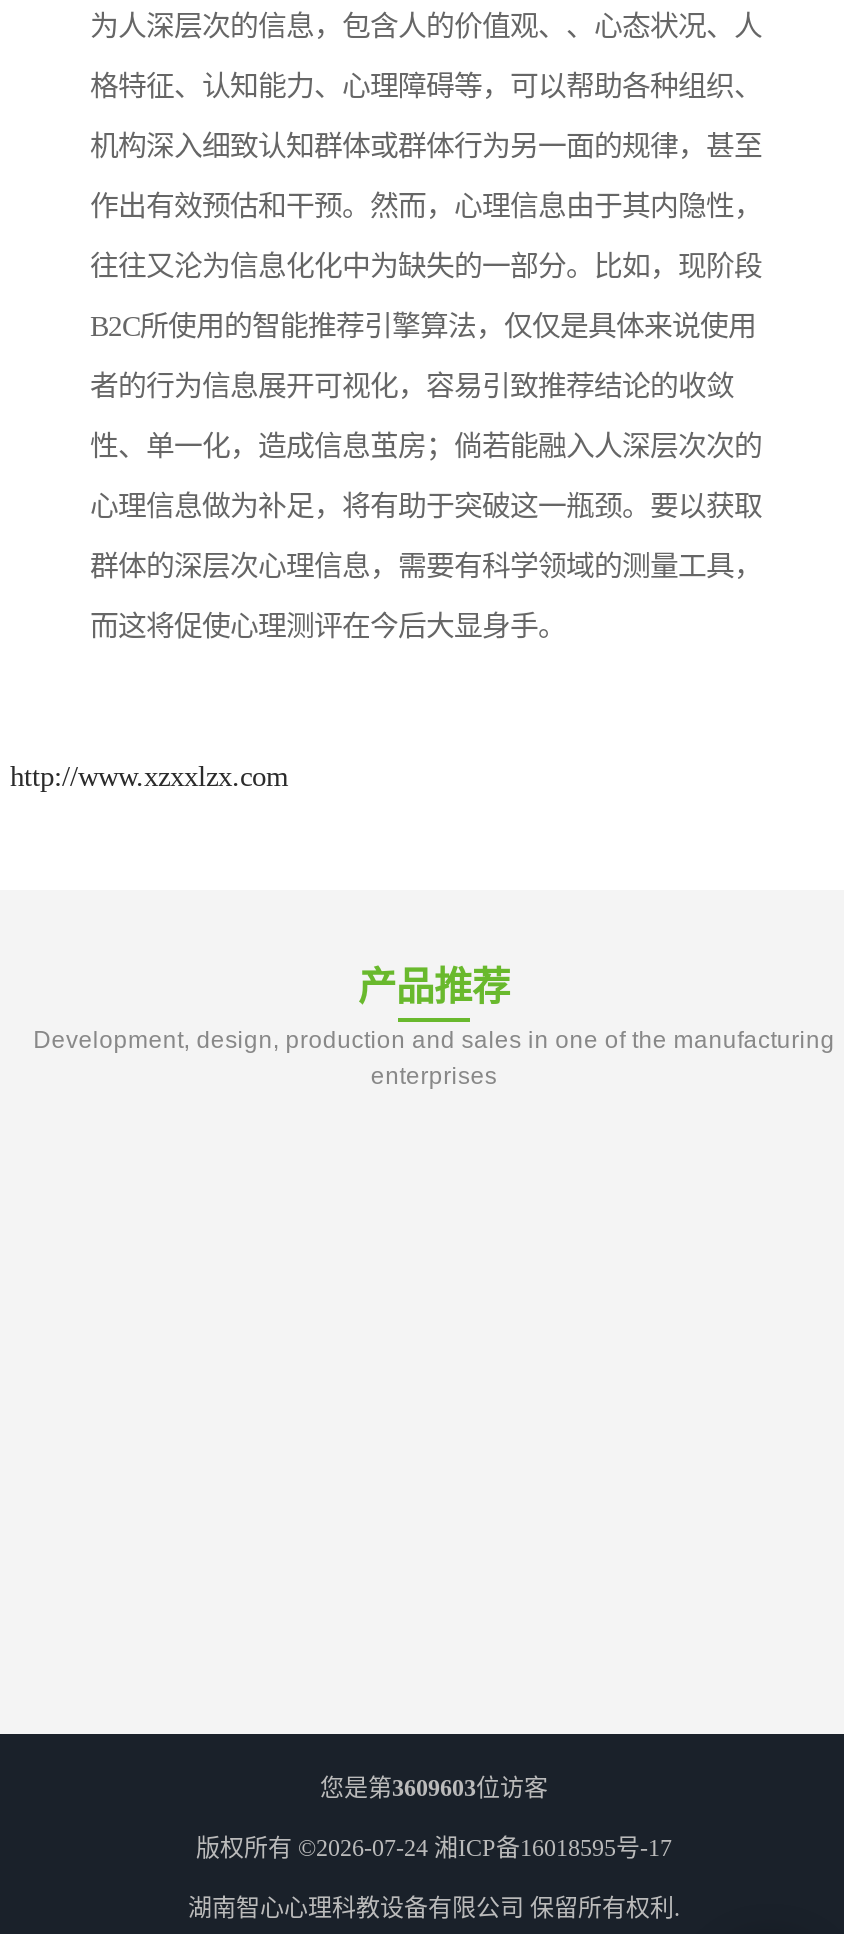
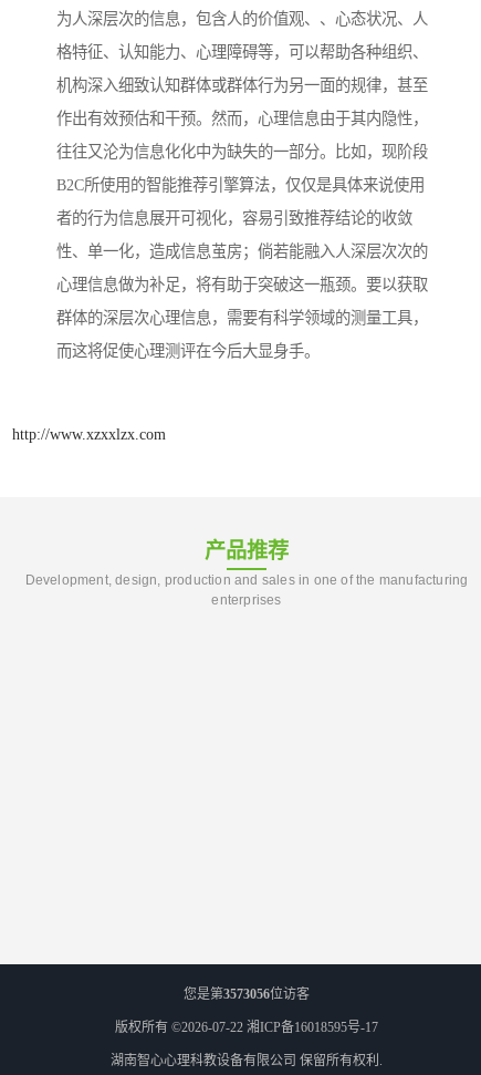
- 您是第3609603位访客
+ 您是第3573056位访客

- 版权所有 ©2026-07-24湘ICP备16018595号-17
+ 版权所有 ©2026-07-22湘ICP备16018595号-17
